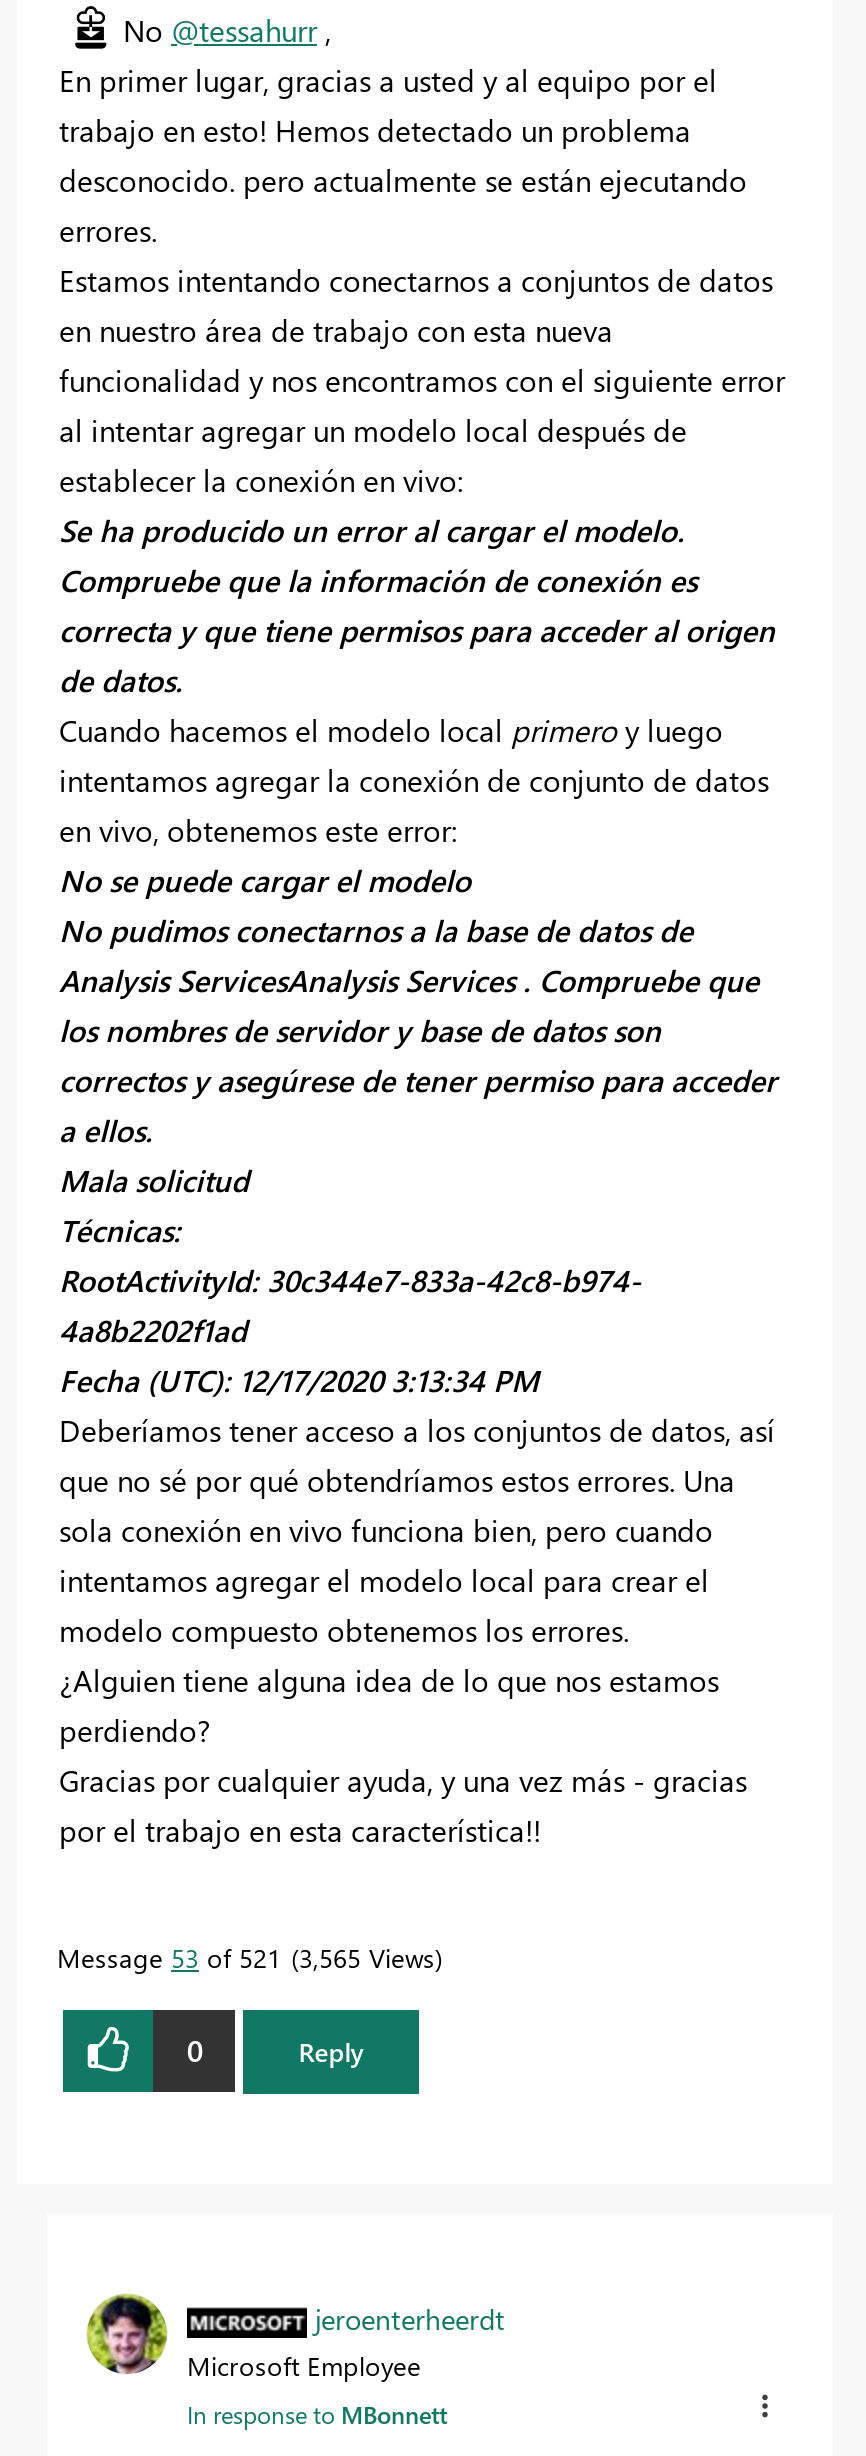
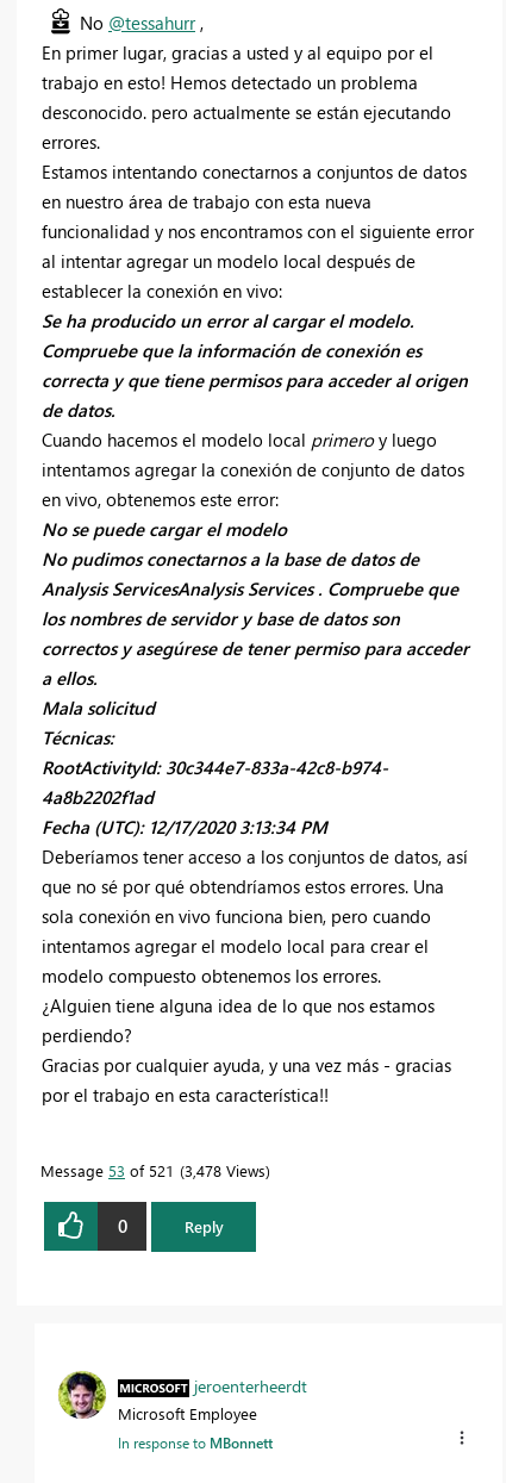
- Message 53 of 521 3,565 Views
+ Message 53 of 521 3,478 Views
